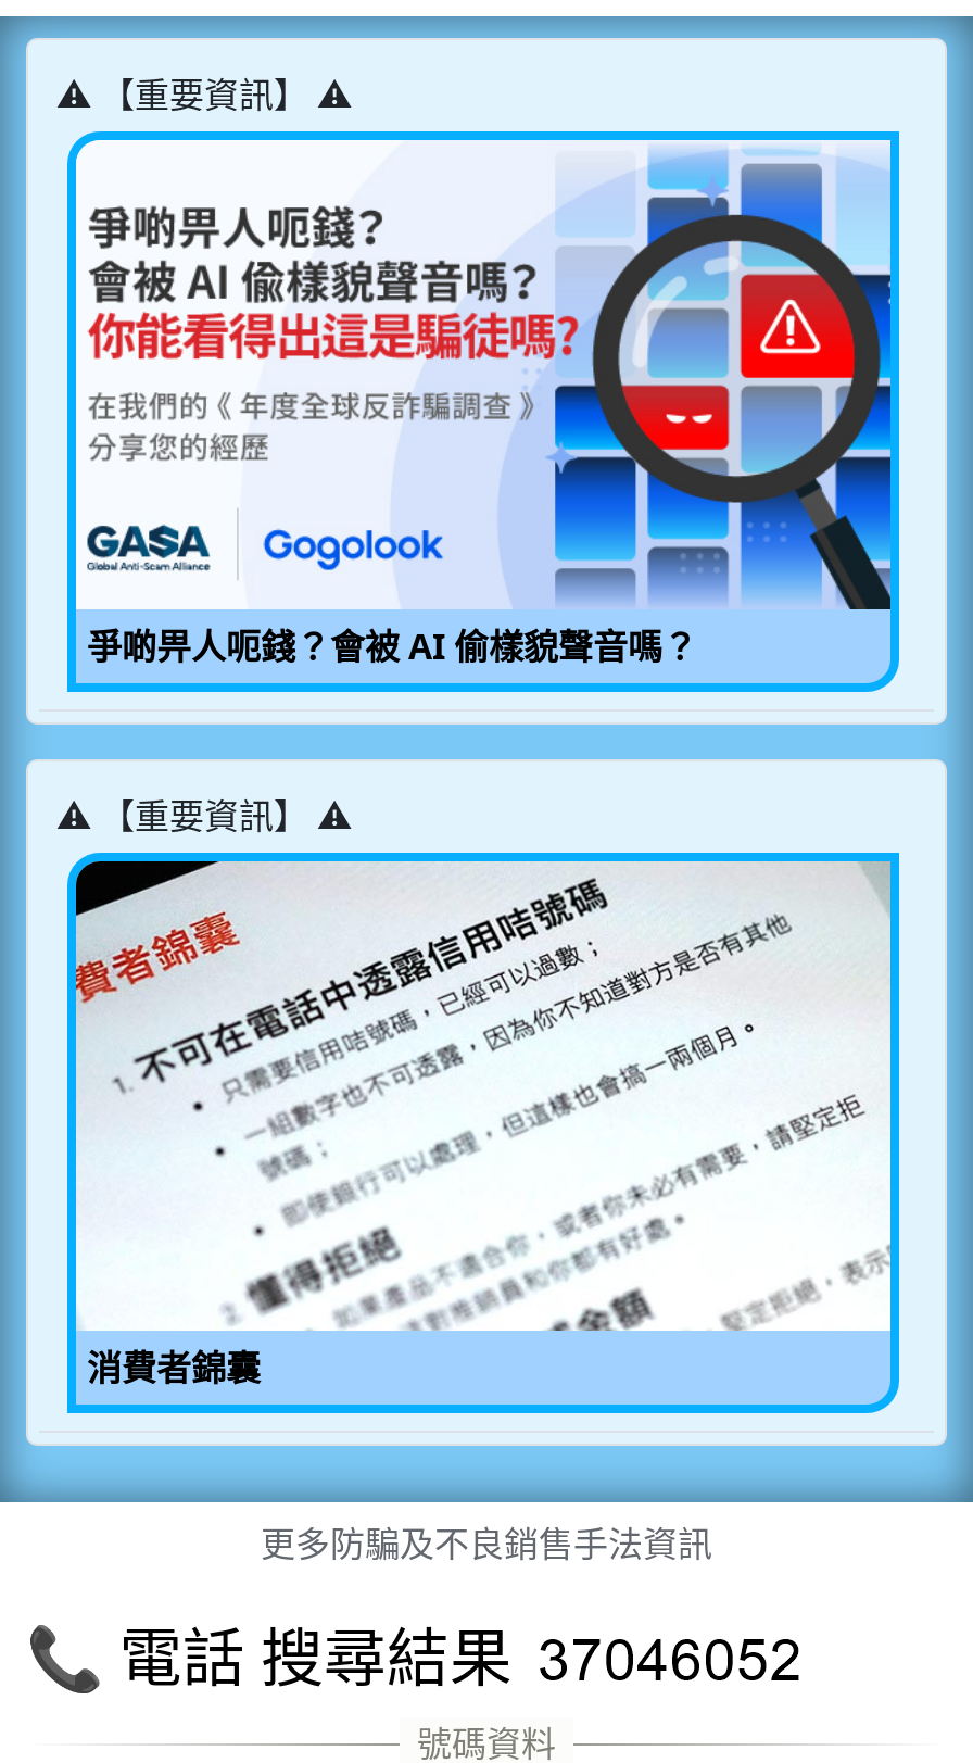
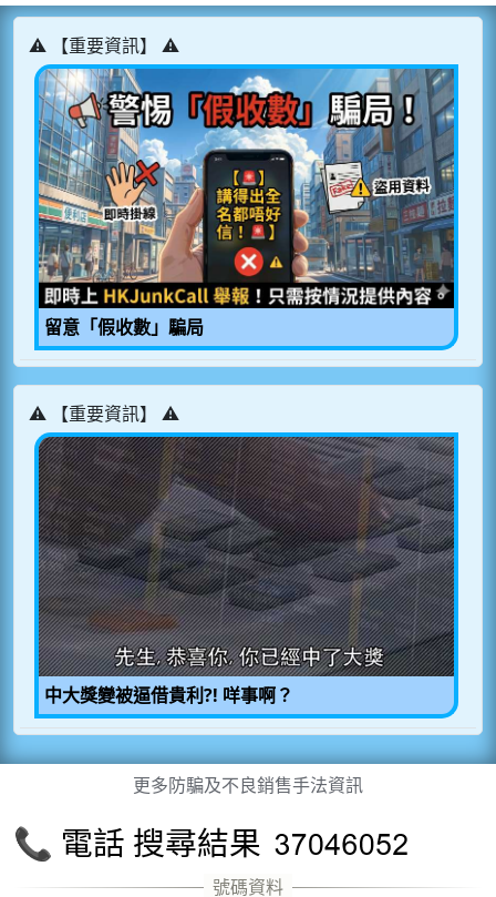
- [image]
- 爭啲畀人呃錢？會被 AI 偷樣貌聲音嗎？
+ [image]
+ 留意「假收數」騙局

- [image]
- 消費者錦囊
+ [image]
+ 中大獎變被逼借貴利?! 咩事啊？
